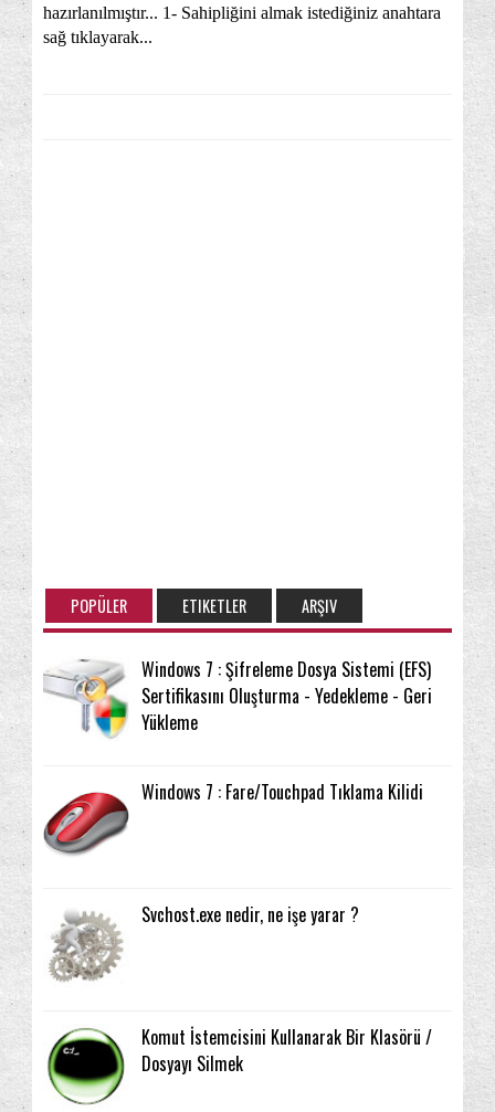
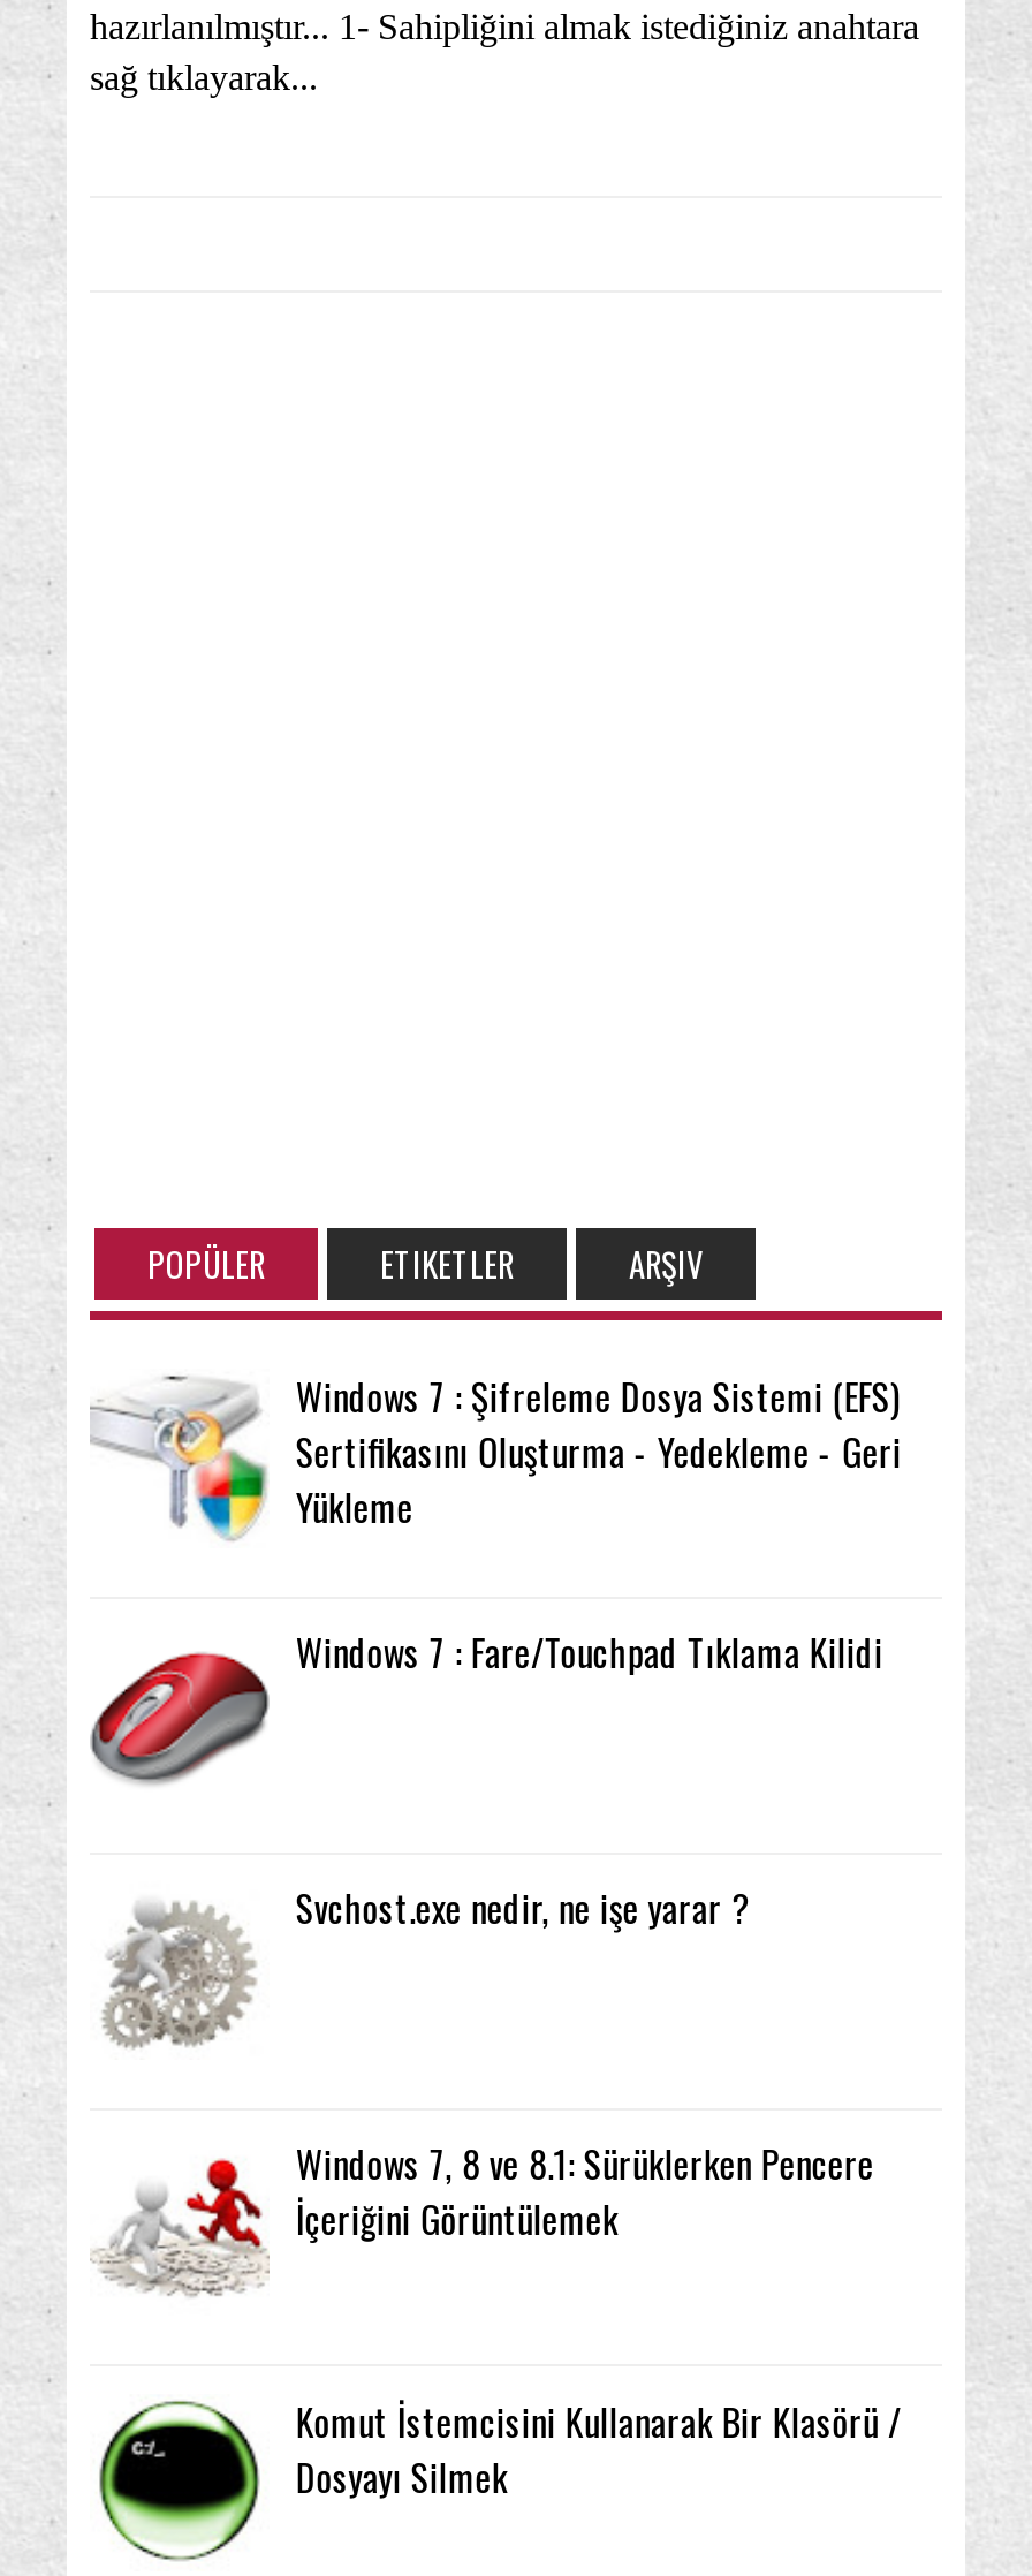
+ [image]
+ Windows 7, 8 ve 8.1: Sürüklerken Pencere
+ İçeriğini Görüntülemek
